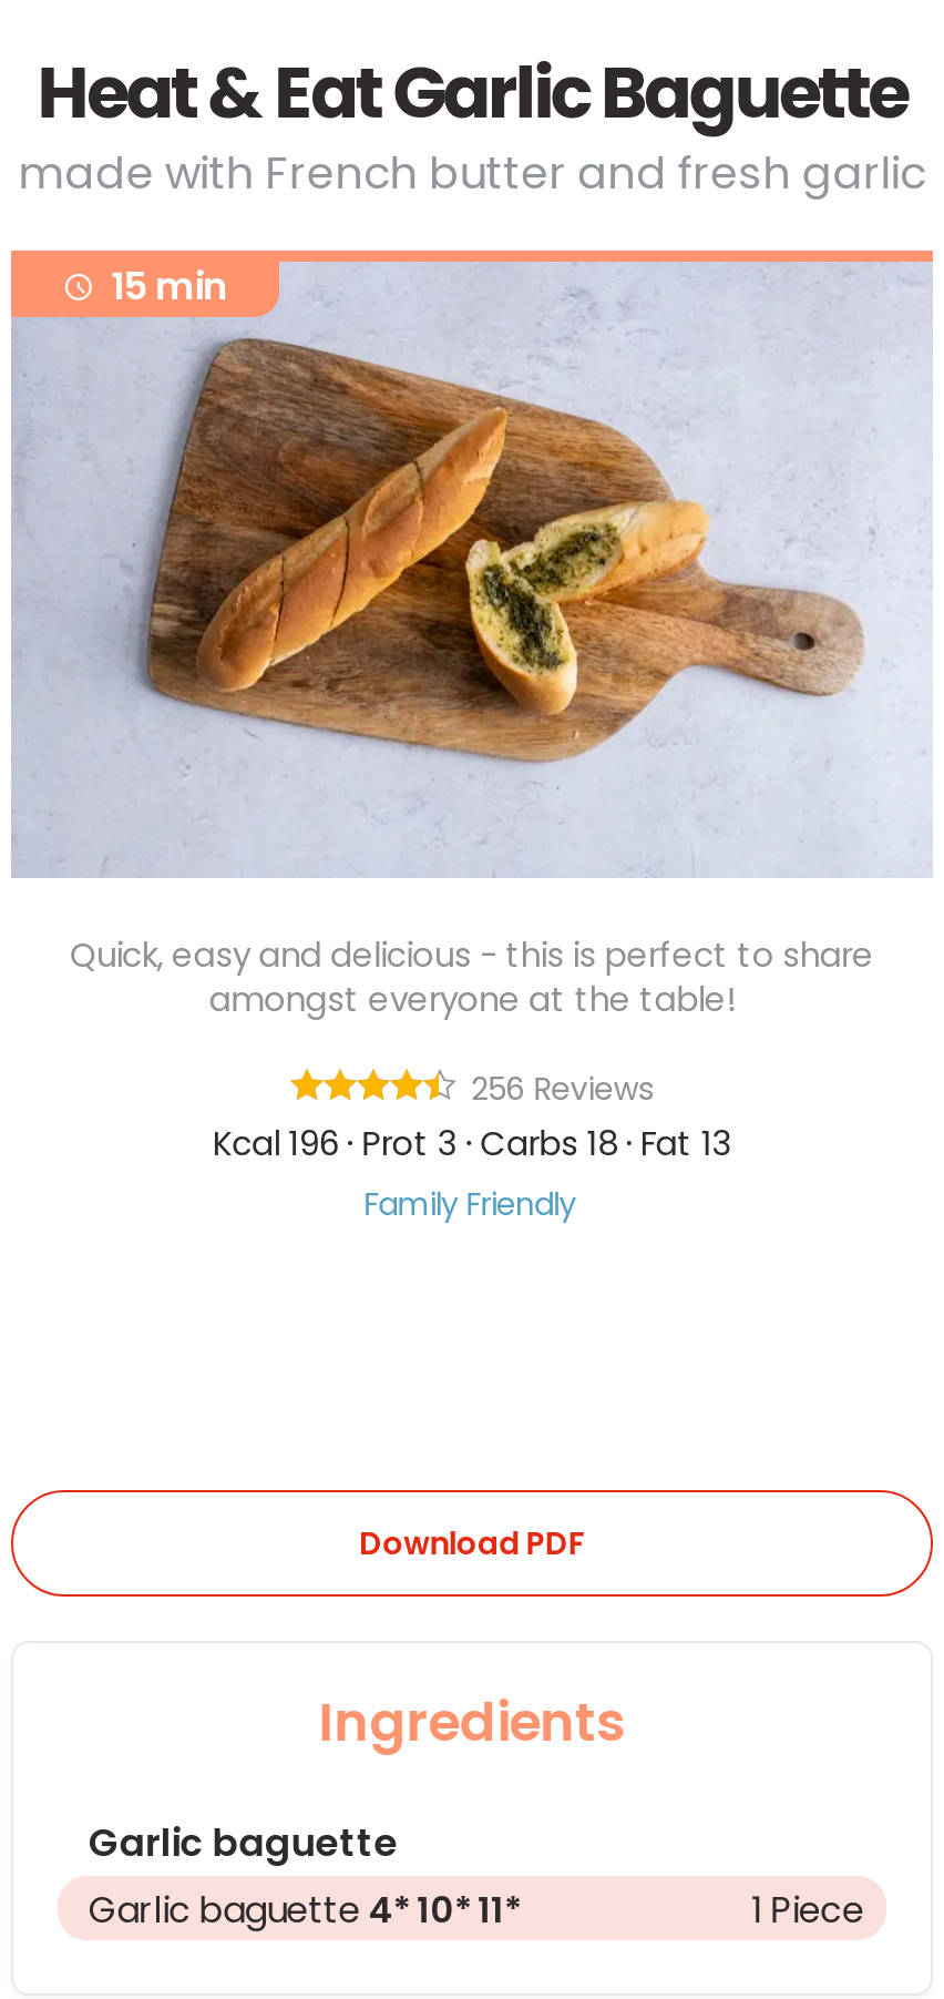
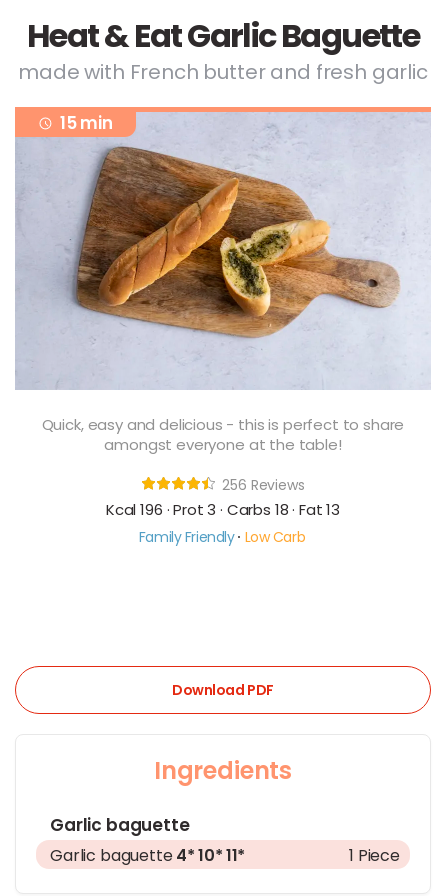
- Family Friendly
+ Family Friendly Low Carb
